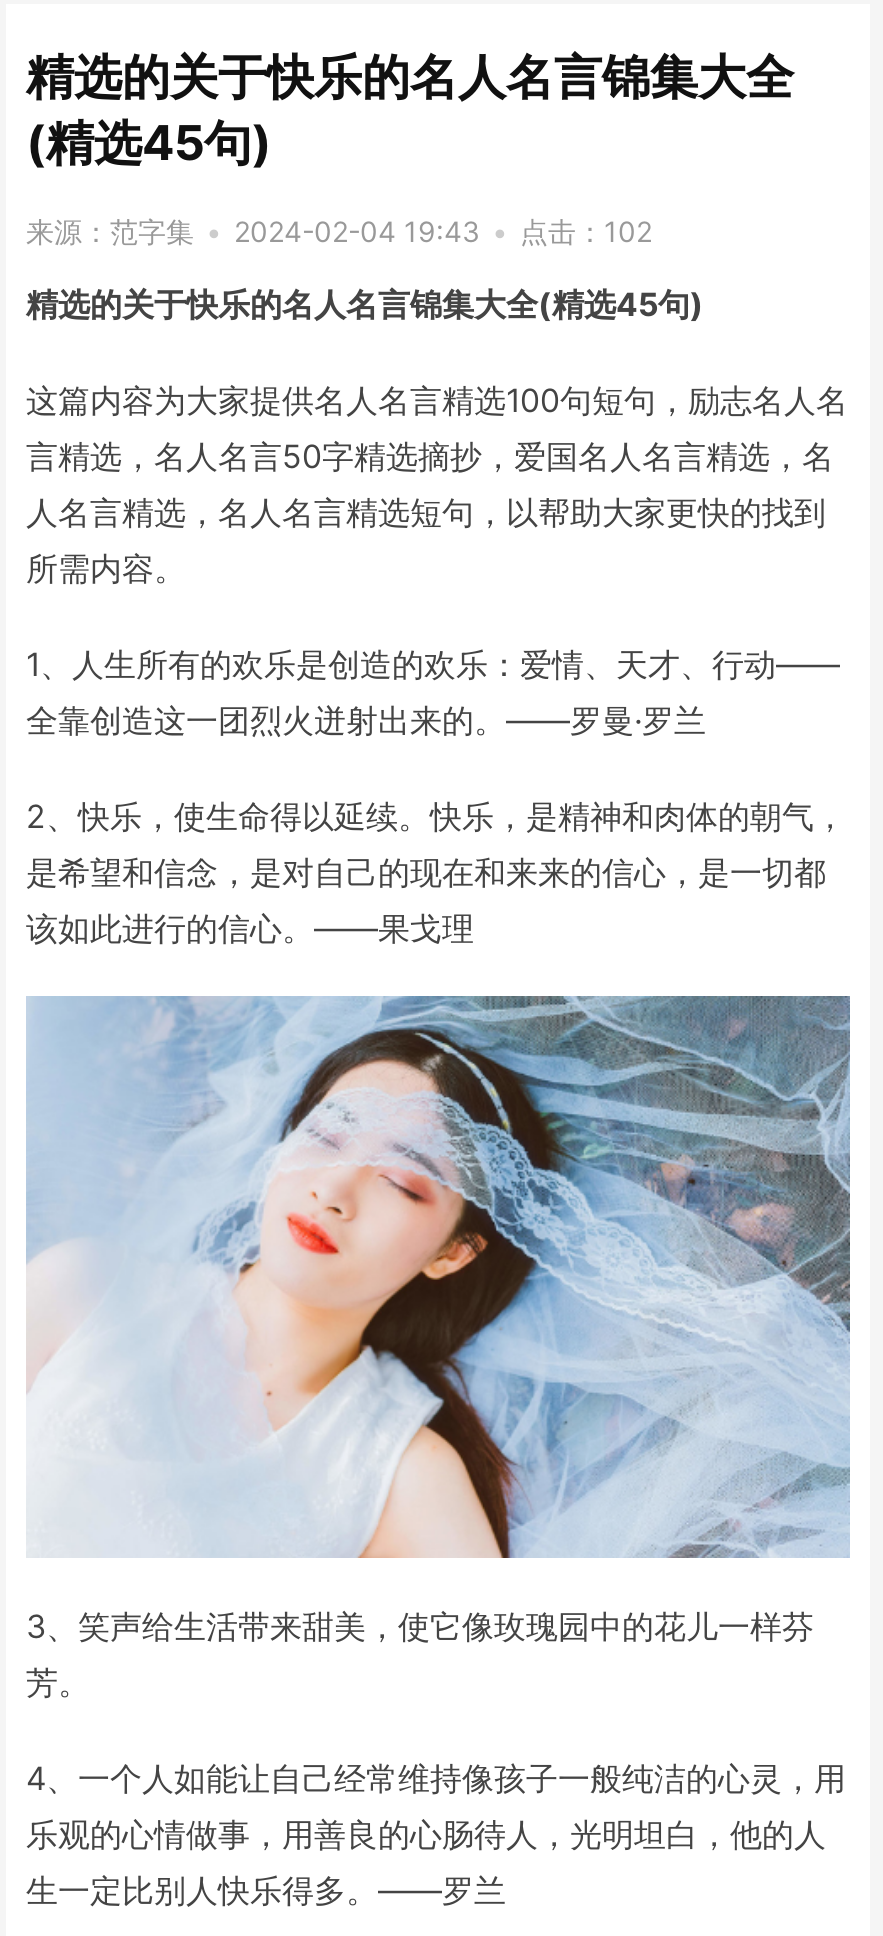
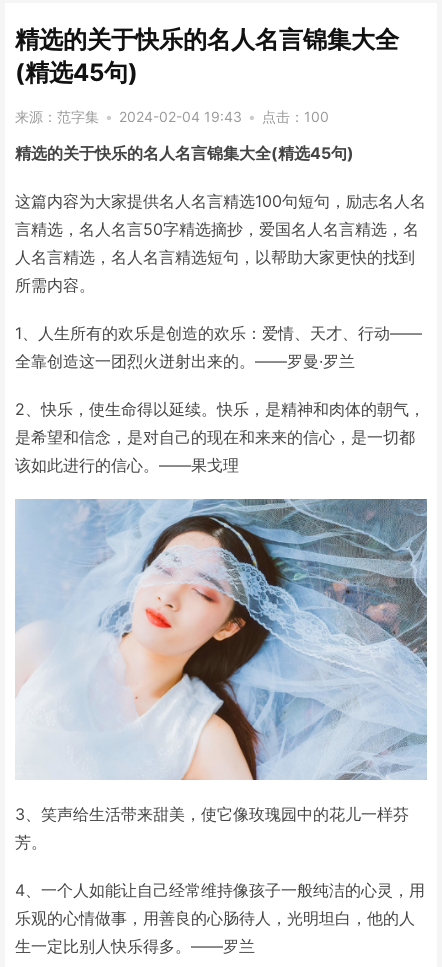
- 来源：范字集 • 2024-02-04 19:43 • 点击：102
+ 来源：范字集 • 2024-02-04 19:43 • 点击：100
